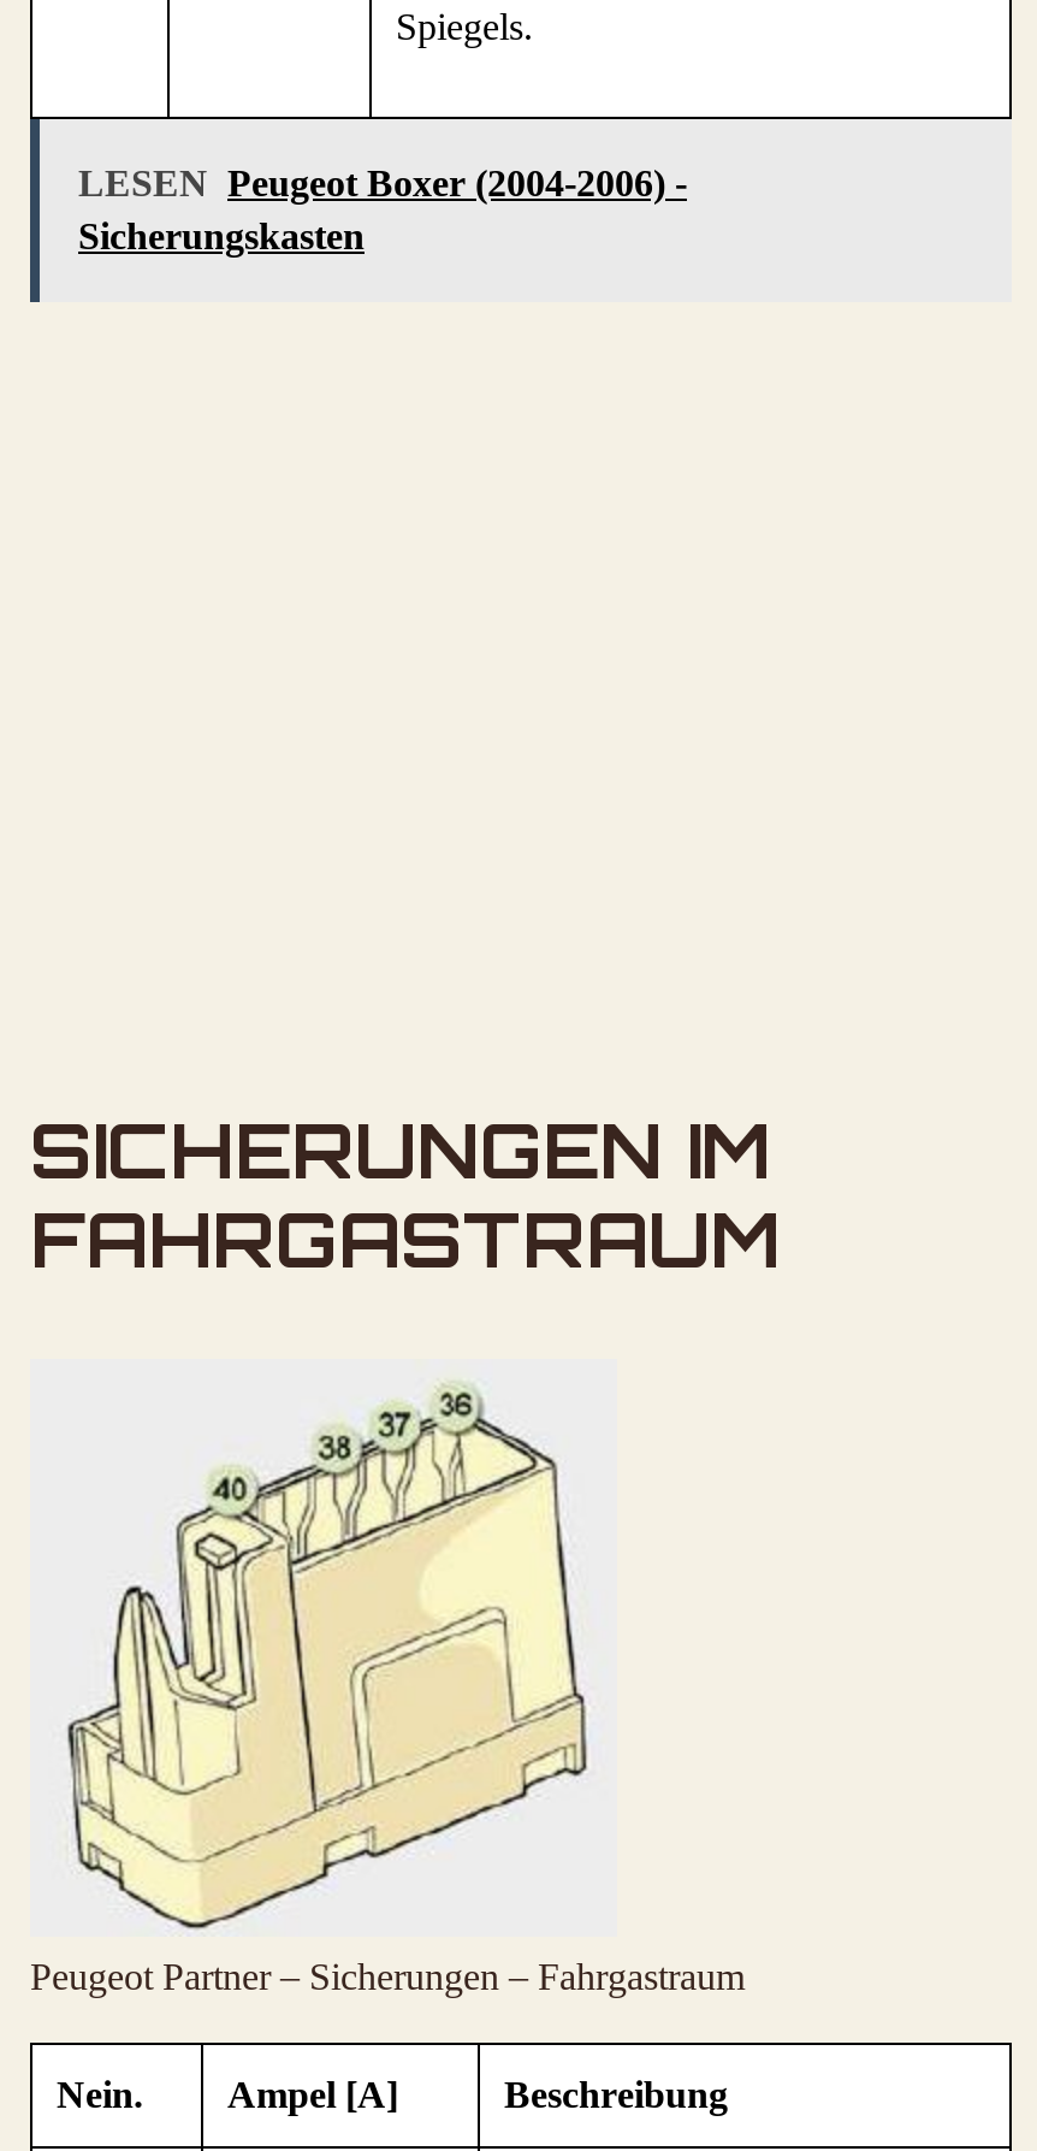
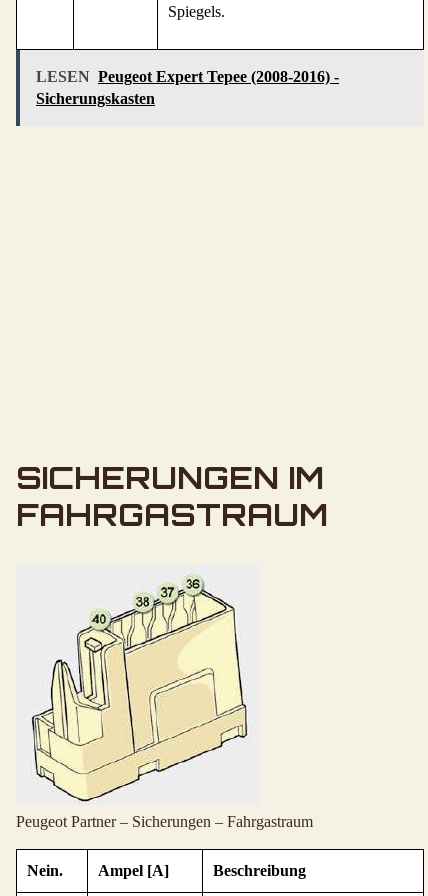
- LESEN Peugeot Boxer (2004-2006) -
+ LESEN Peugeot Expert Tepee (2008-2016) -
